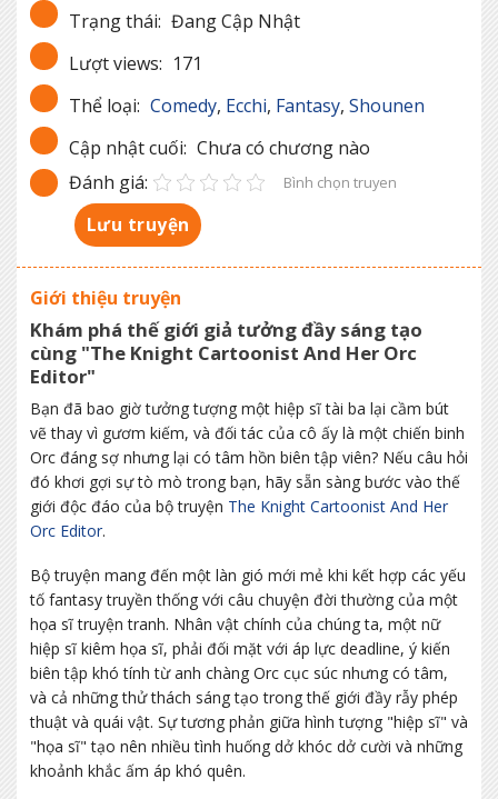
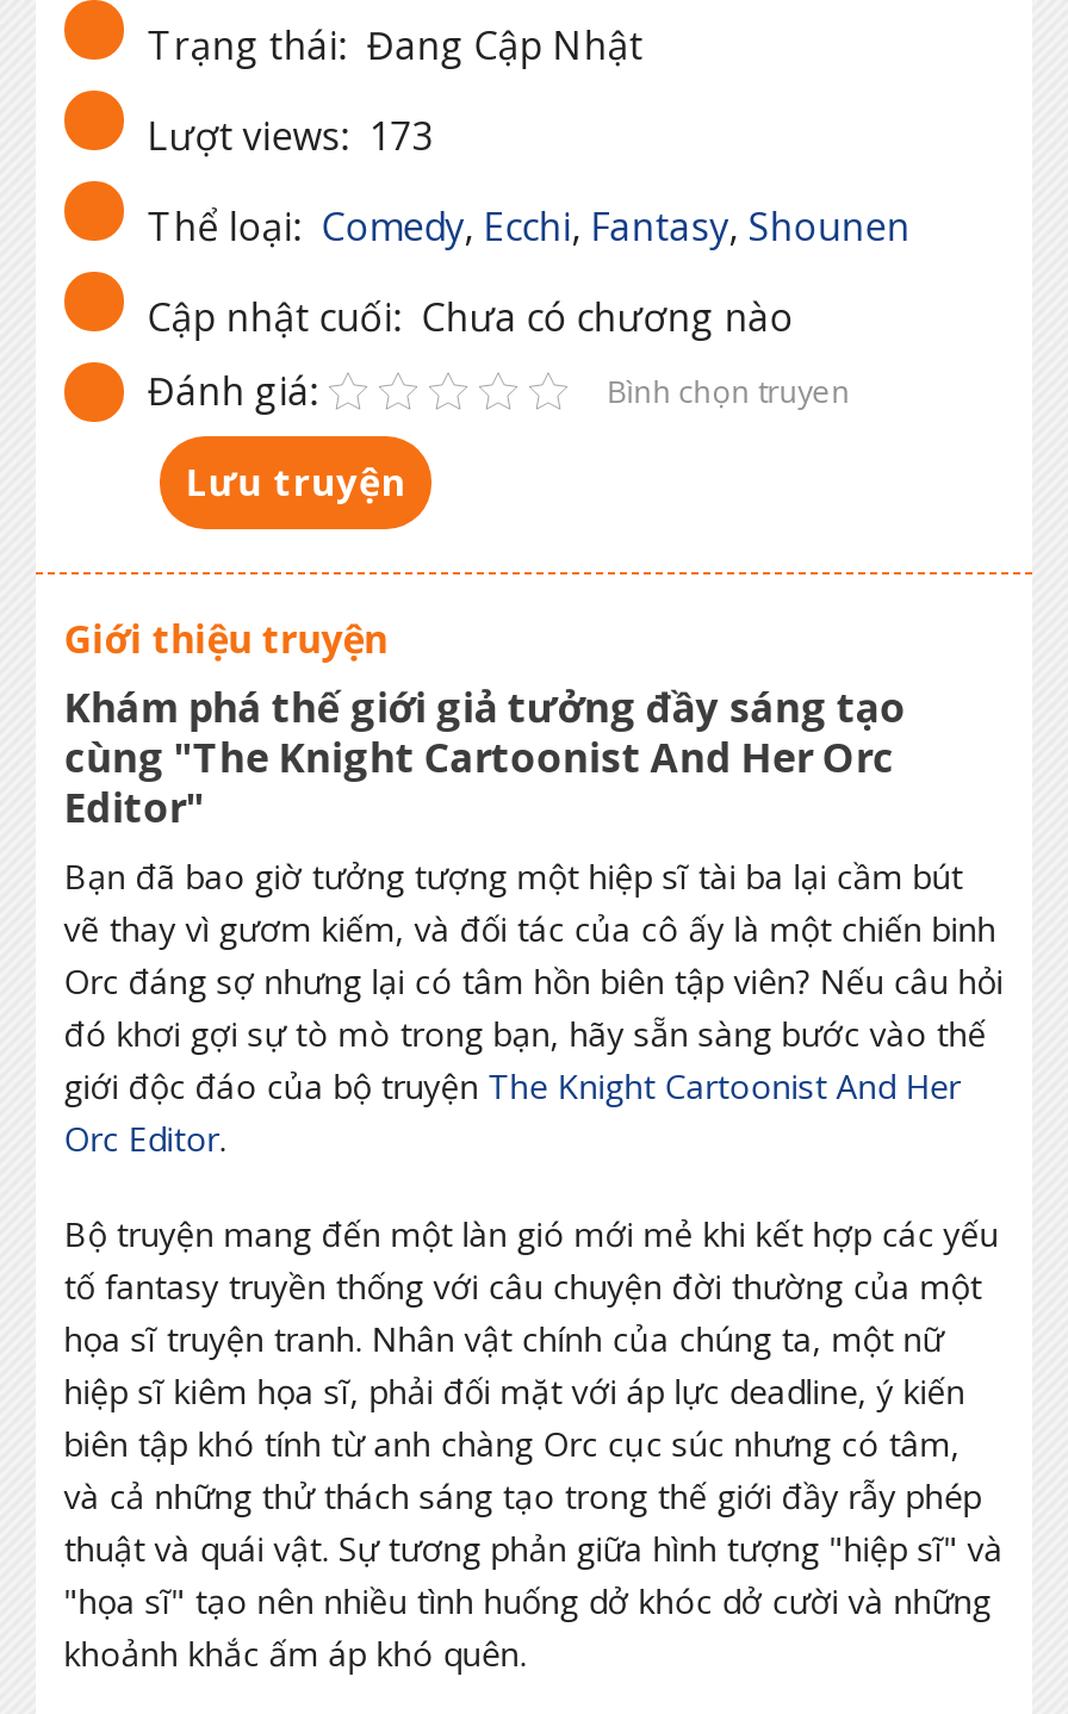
- Lượt views: 171
+ Lượt views: 173
